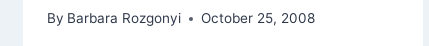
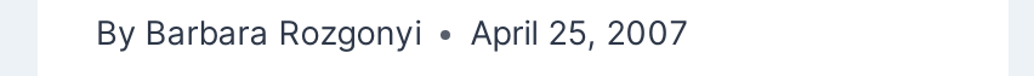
- By Barbara Rozgonyi October 25, 2008
+ By Barbara Rozgonyi April 25, 2007
